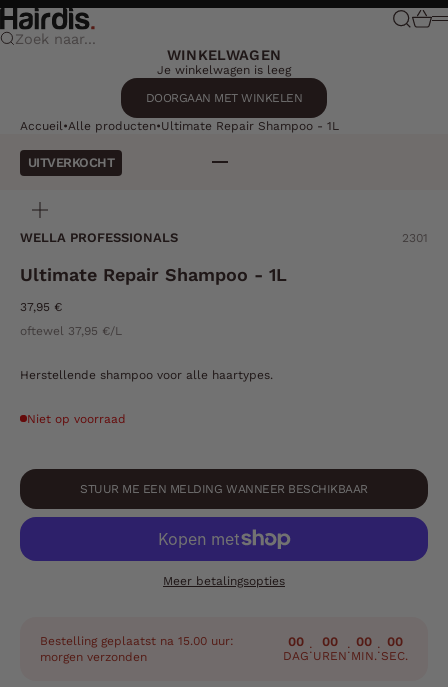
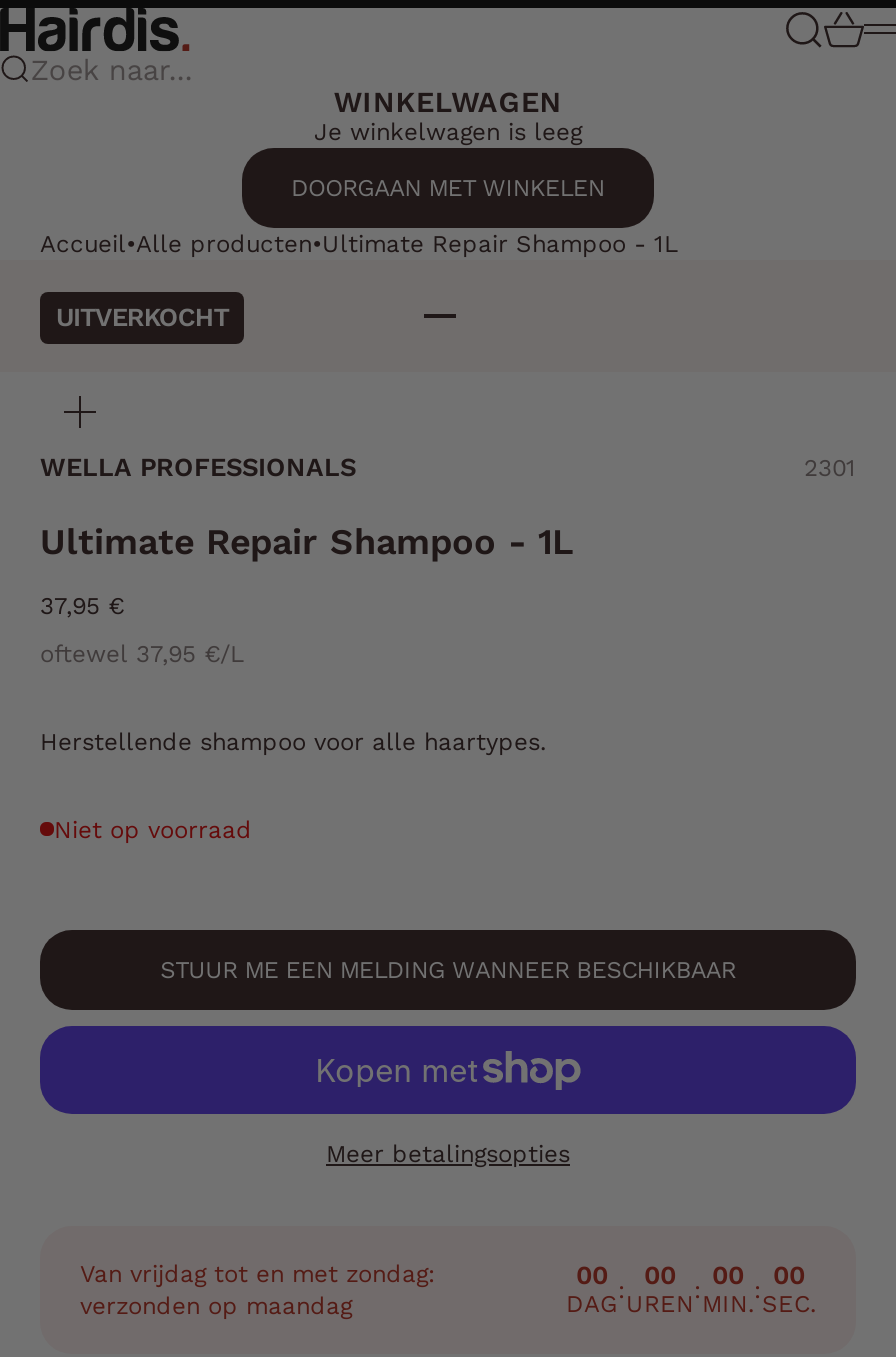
- Bestelling geplaatst na 15.00 uur:
- morgen verzonden
+ Van vrijdag tot en met zondag:
+ verzonden op maandag
